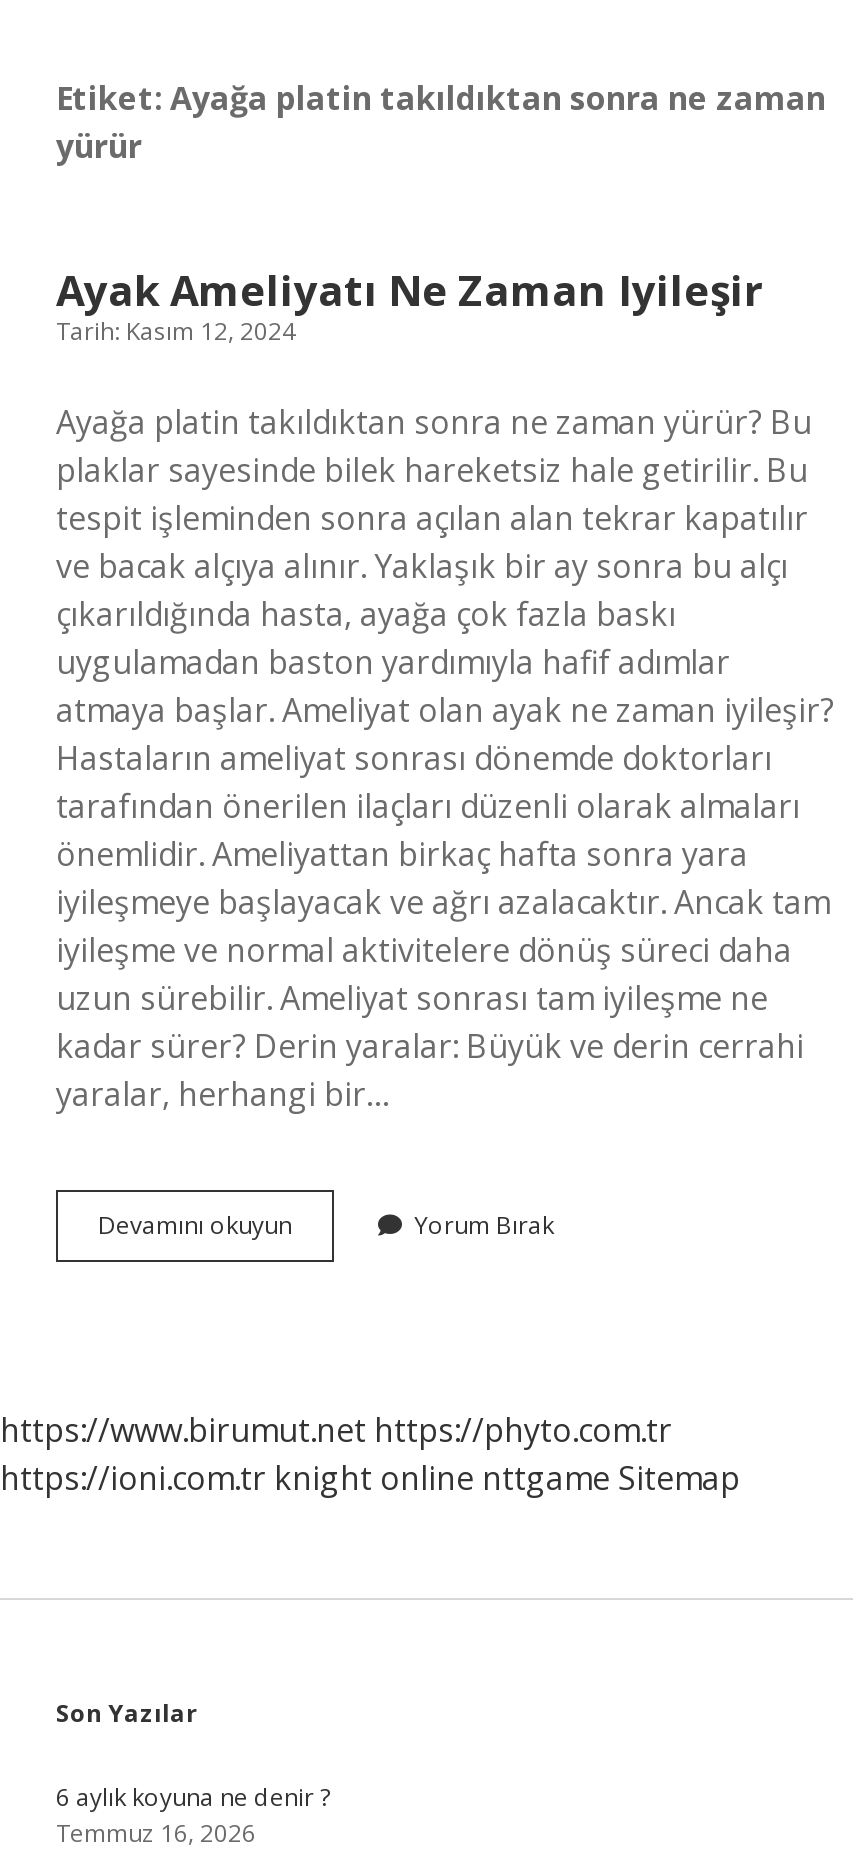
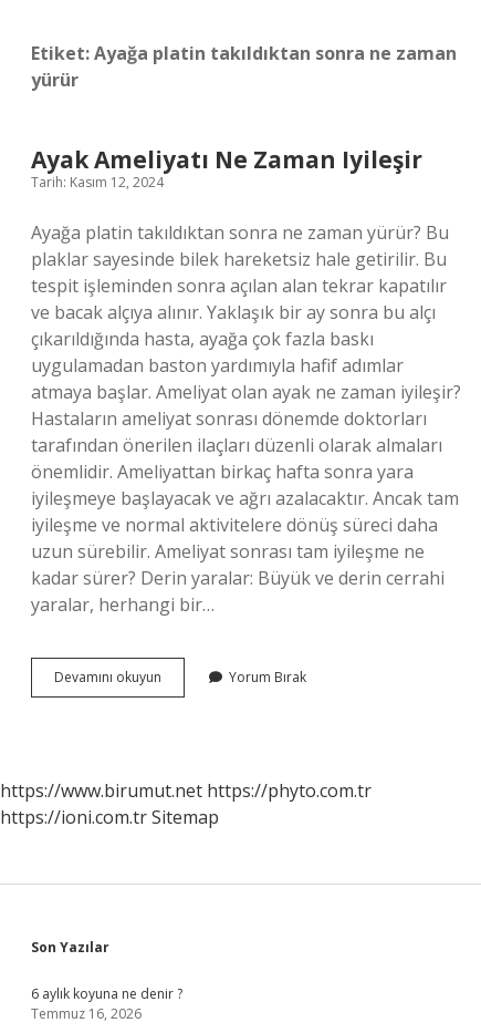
- https://ioni.com.tr knight online nttgame Sitemap
+ https://ioni.com.tr Sitemap
